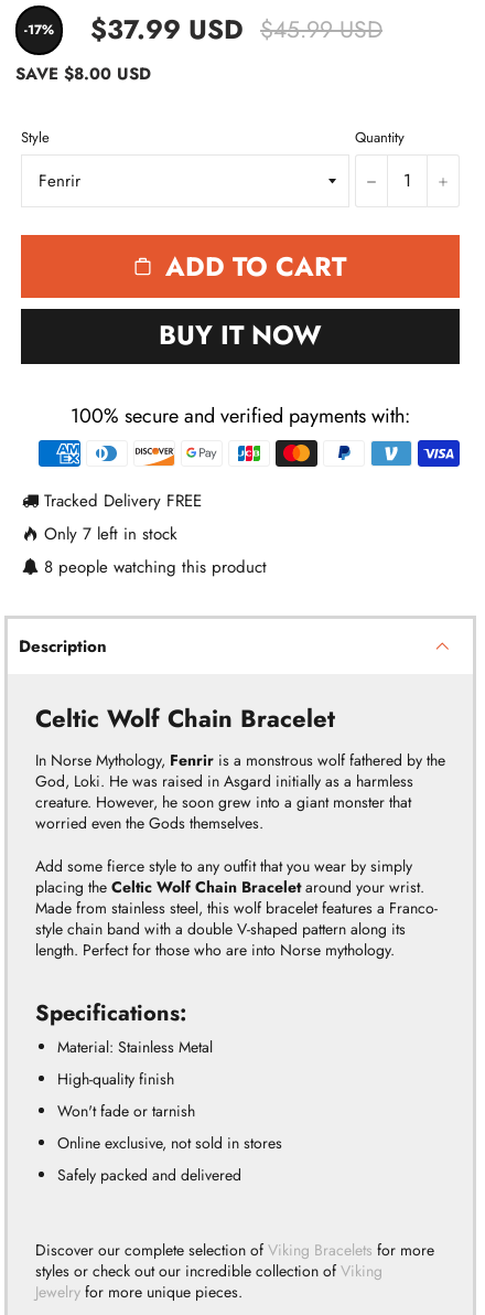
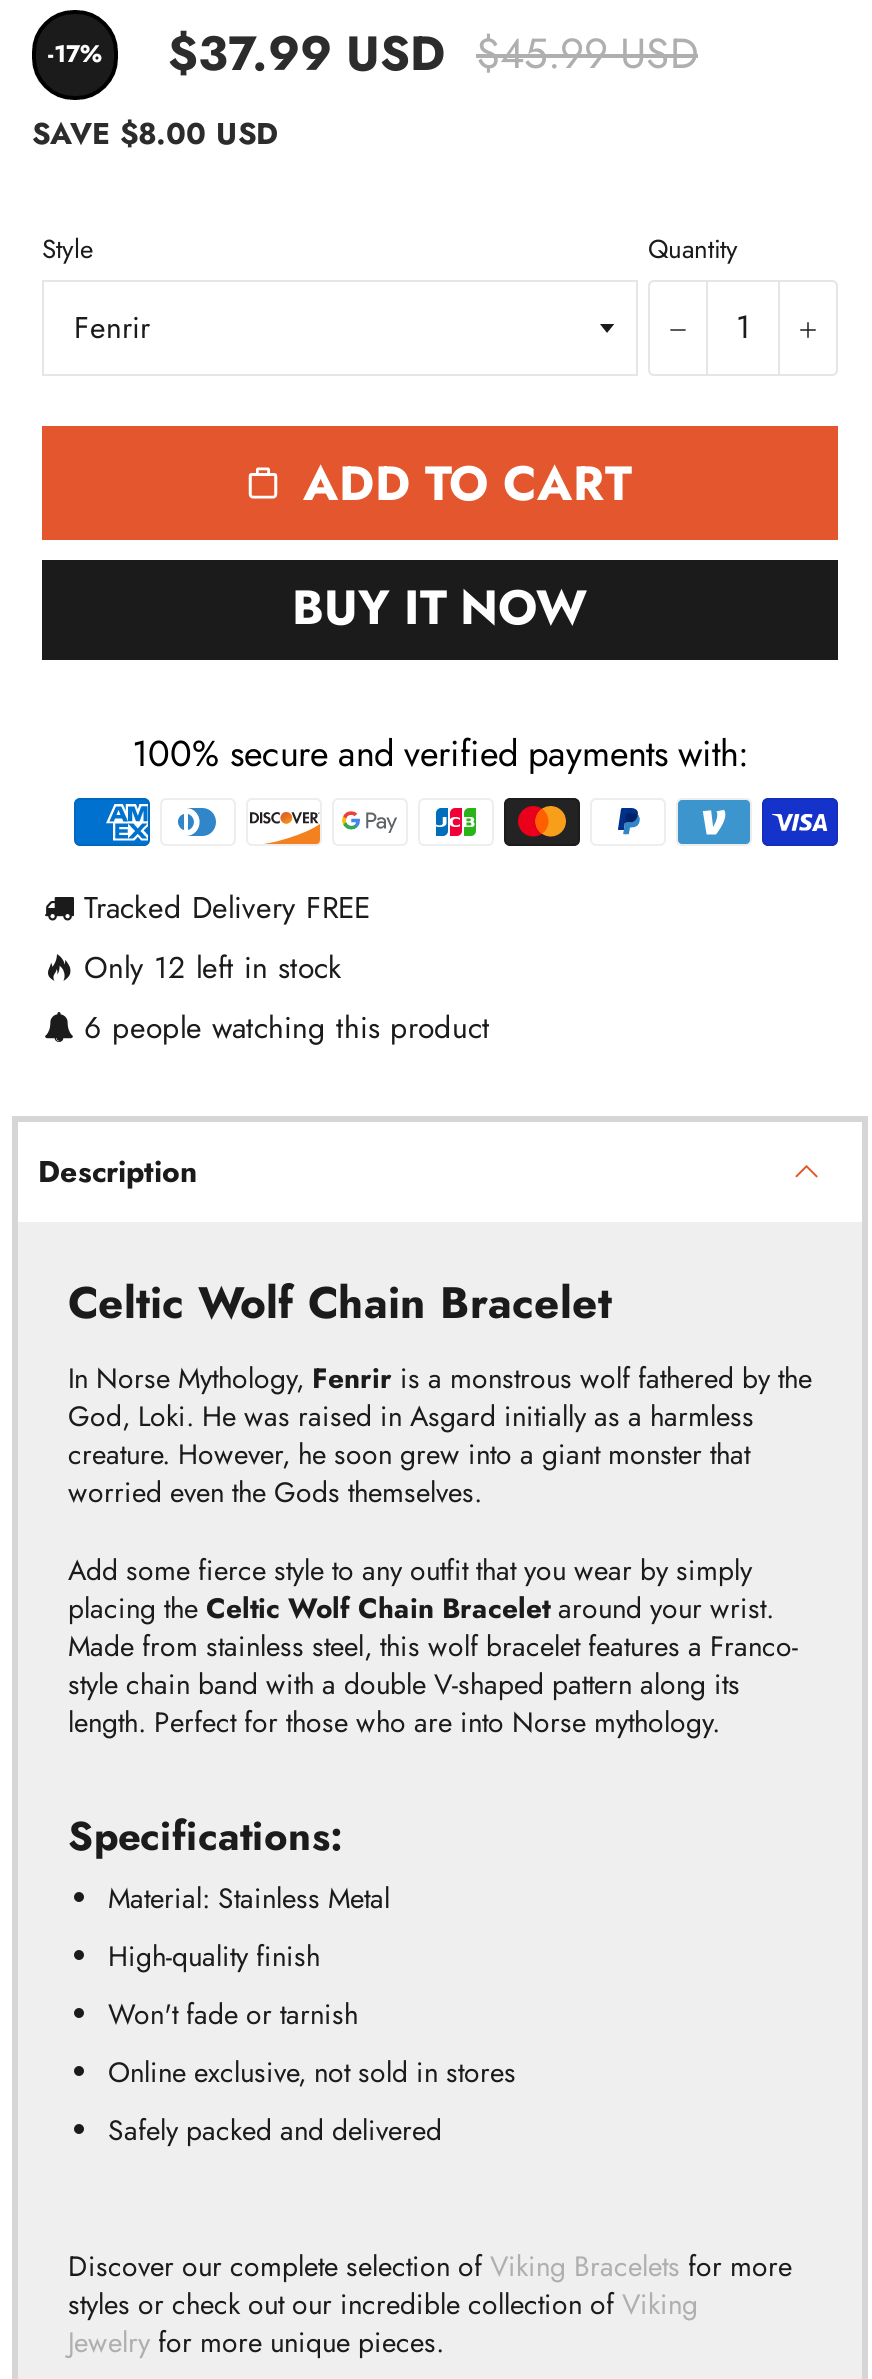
- Only 7 left in stock
+ Only 12 left in stock

- 8 people watching this product
+ 6 people watching this product
